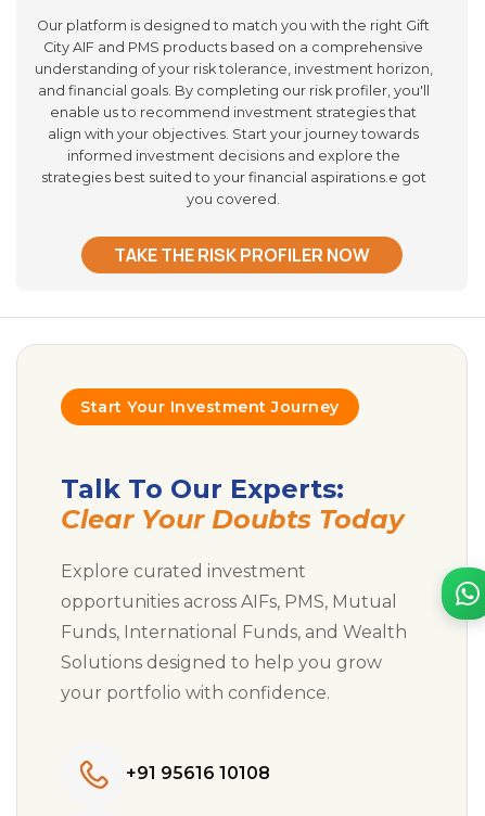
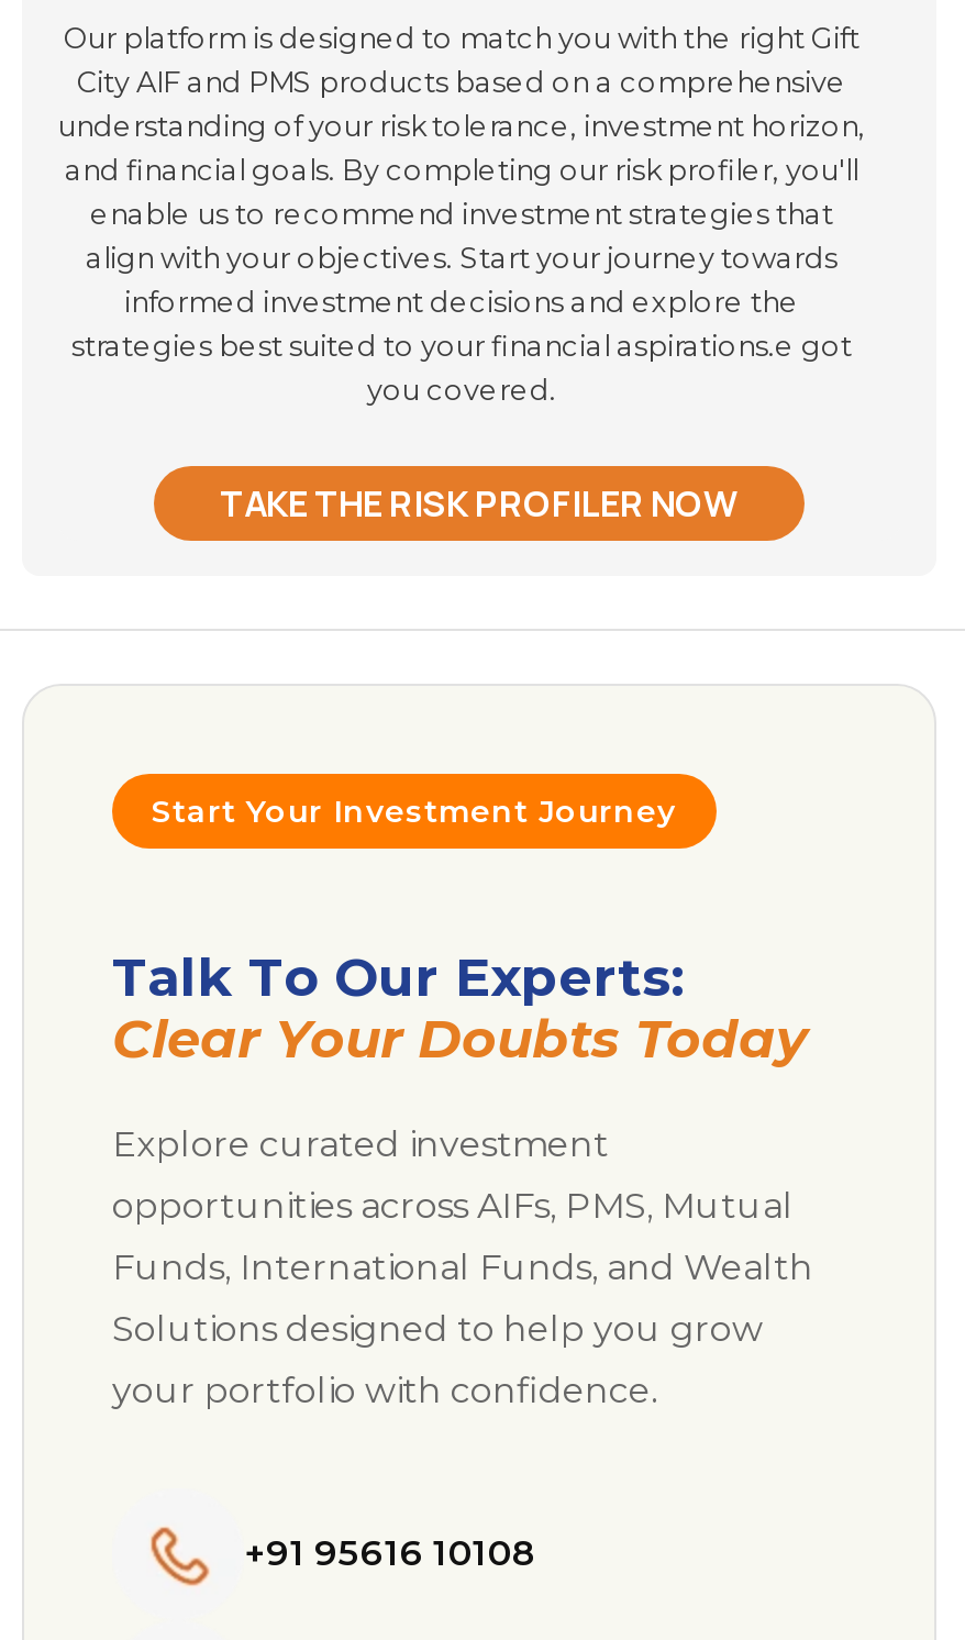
- [image]
